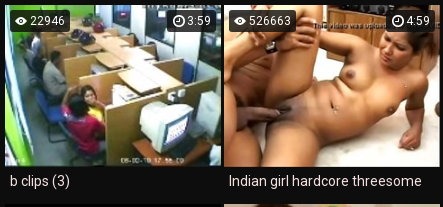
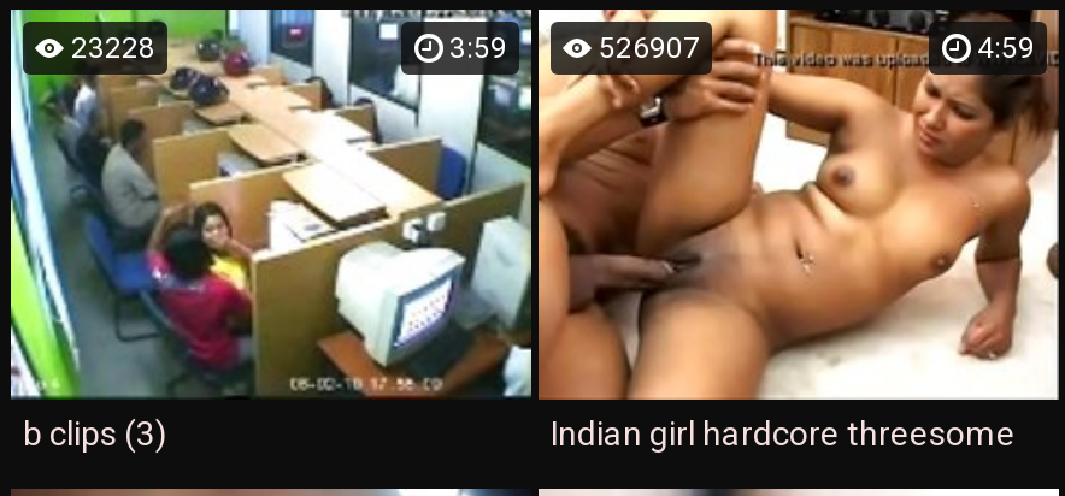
- 22946
+ 23228

- 526663
+ 526907
